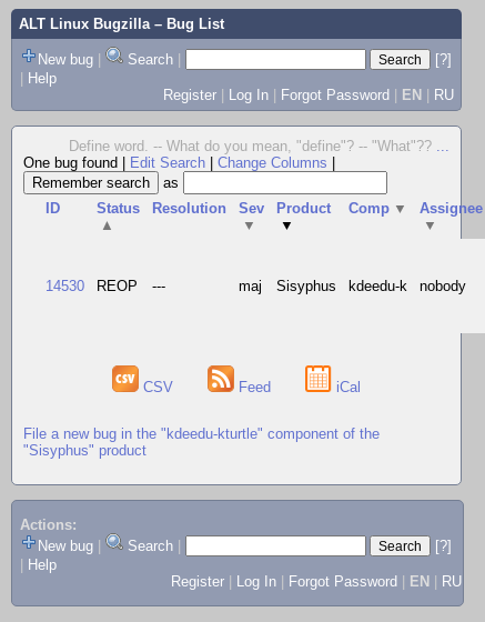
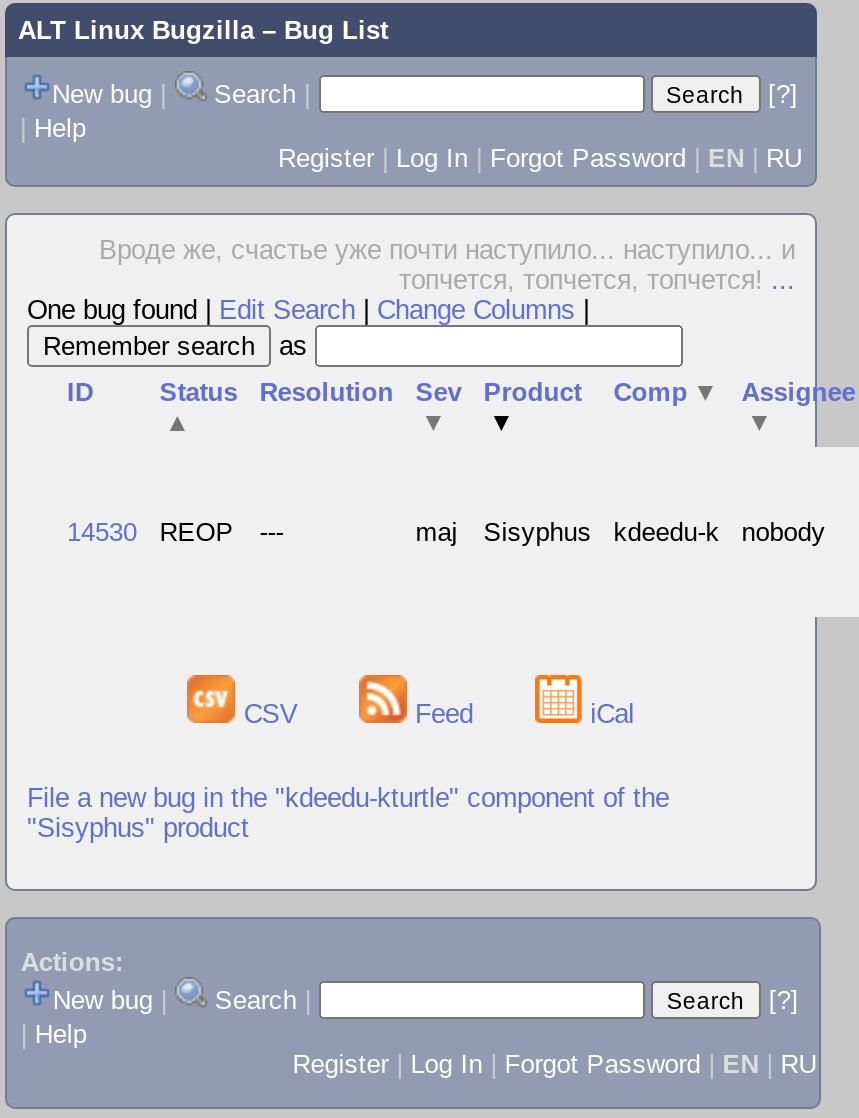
- Define word. -- What do you mean, "define"? -- "What"??...
+ Вроде же, счастье уже почти наступило... наступило... и
+ топчется, топчется, топчется!...
